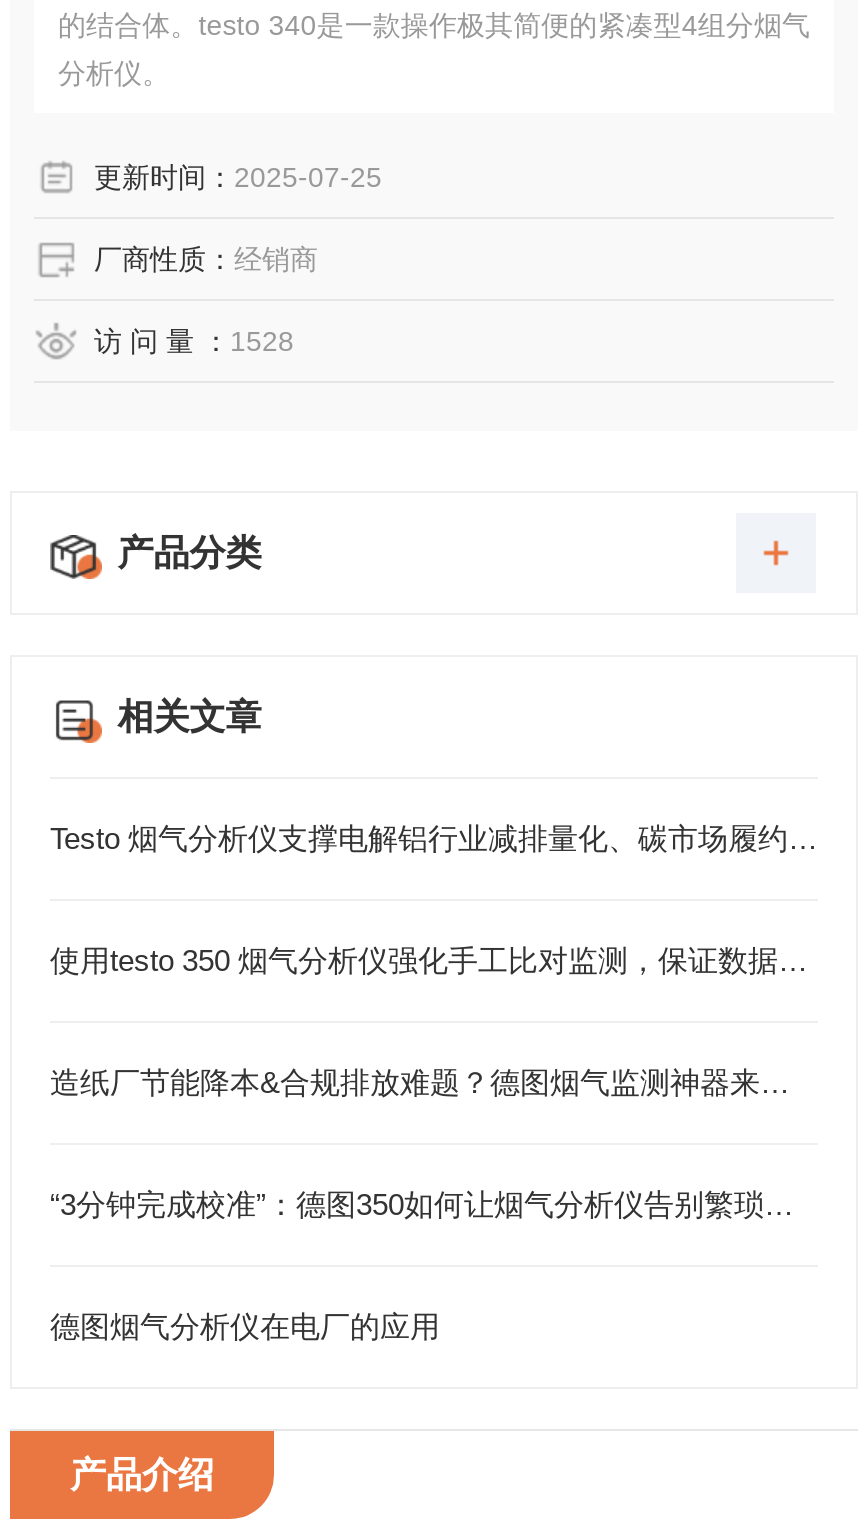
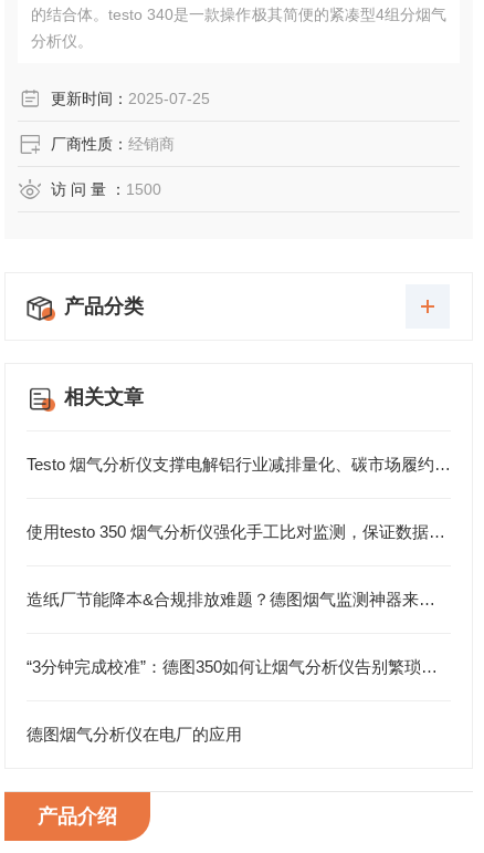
- 访 问 量 ：1528
+ 访 问 量 ：1500
